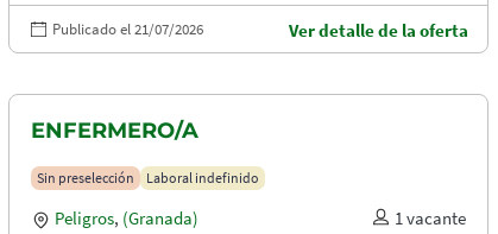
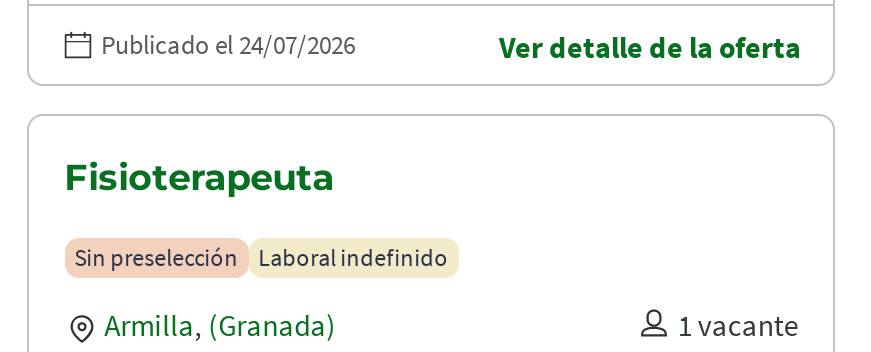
- Publicado el 21/07/2026
+ Publicado el 24/07/2026

- ENFERMERO/A
+ Fisioterapeuta

- Peligros, (Granada)
+ Armilla, (Granada)
